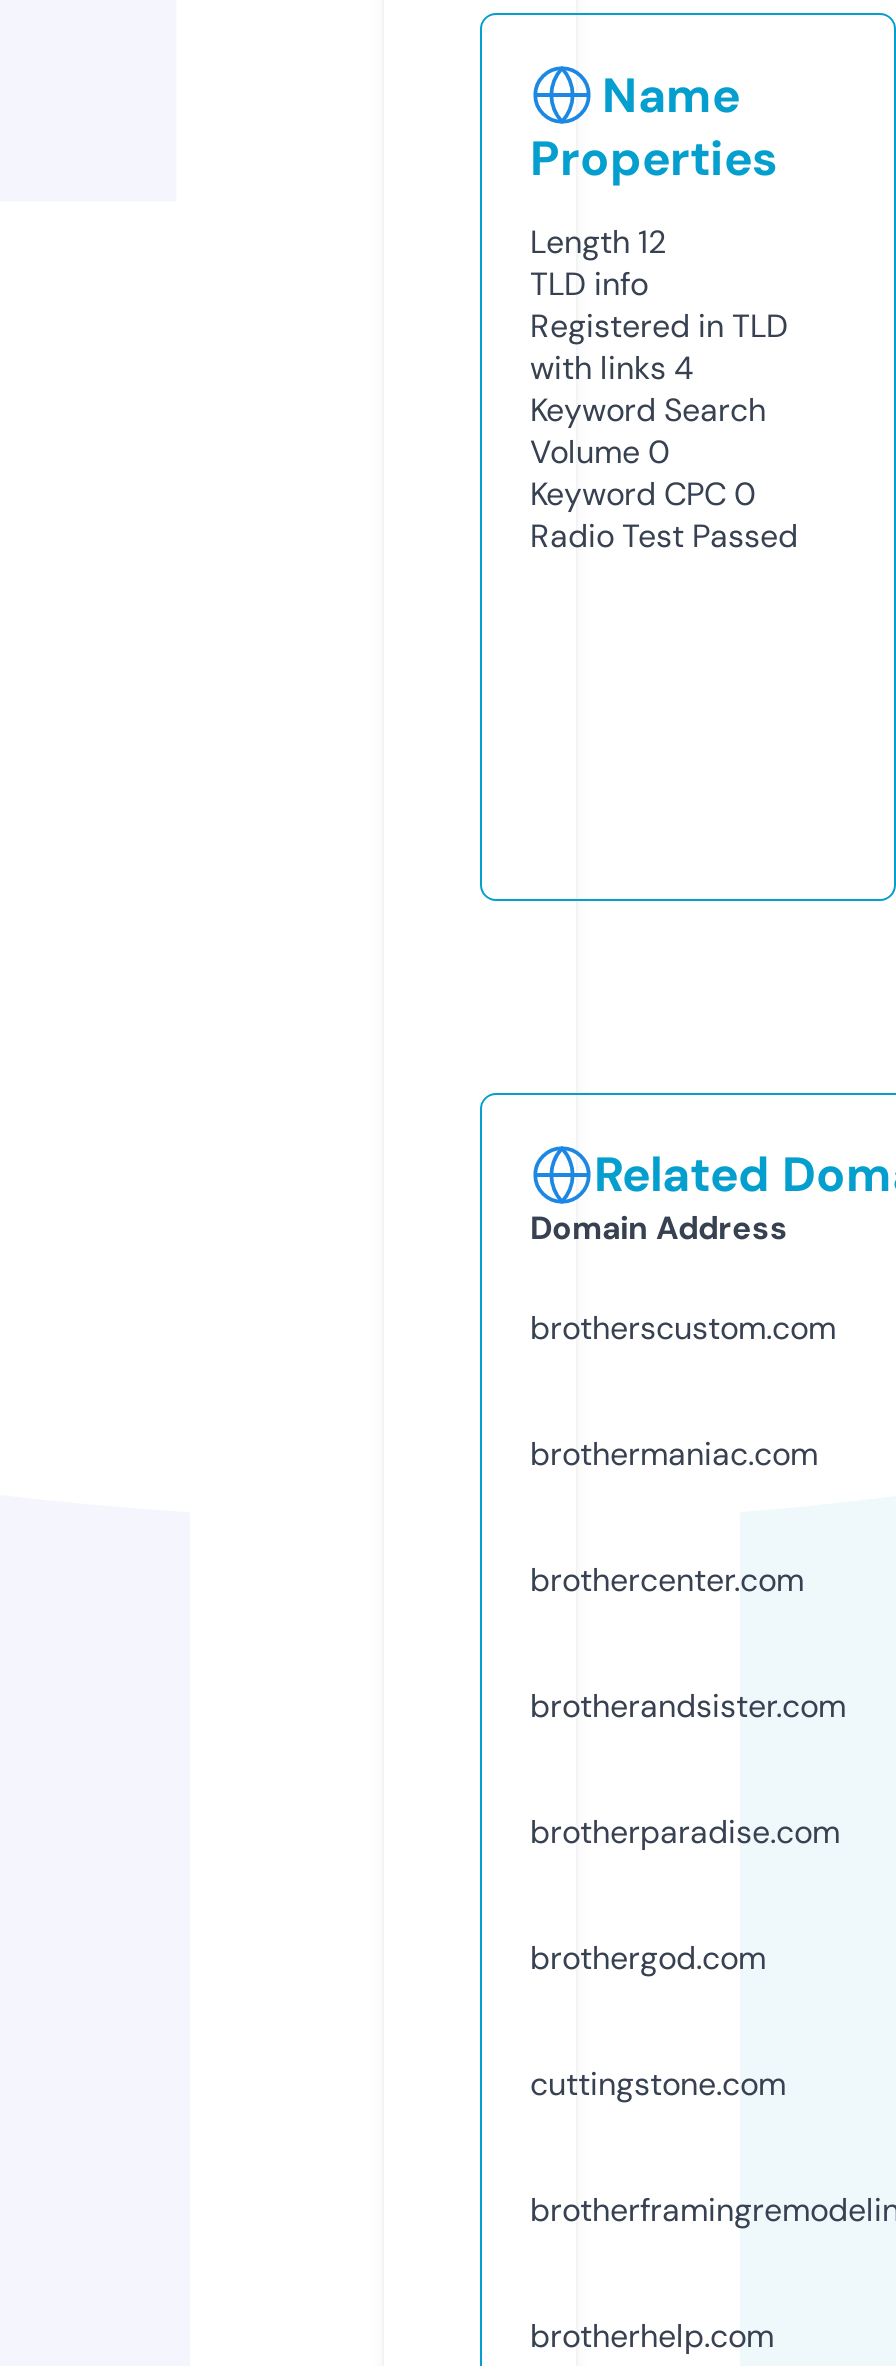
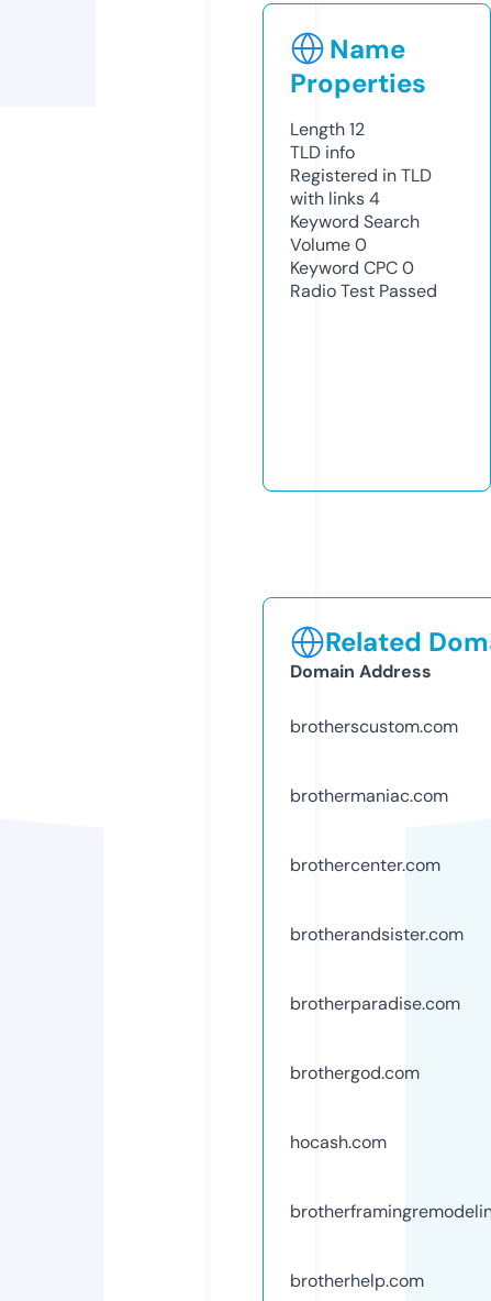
- cuttingstone.com
+ hocash.com
